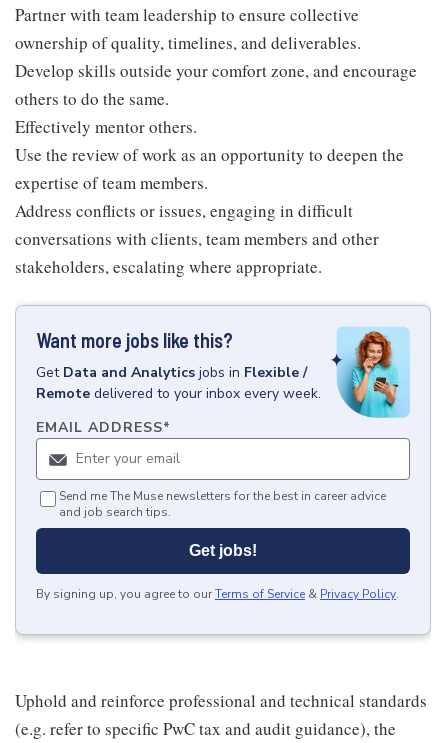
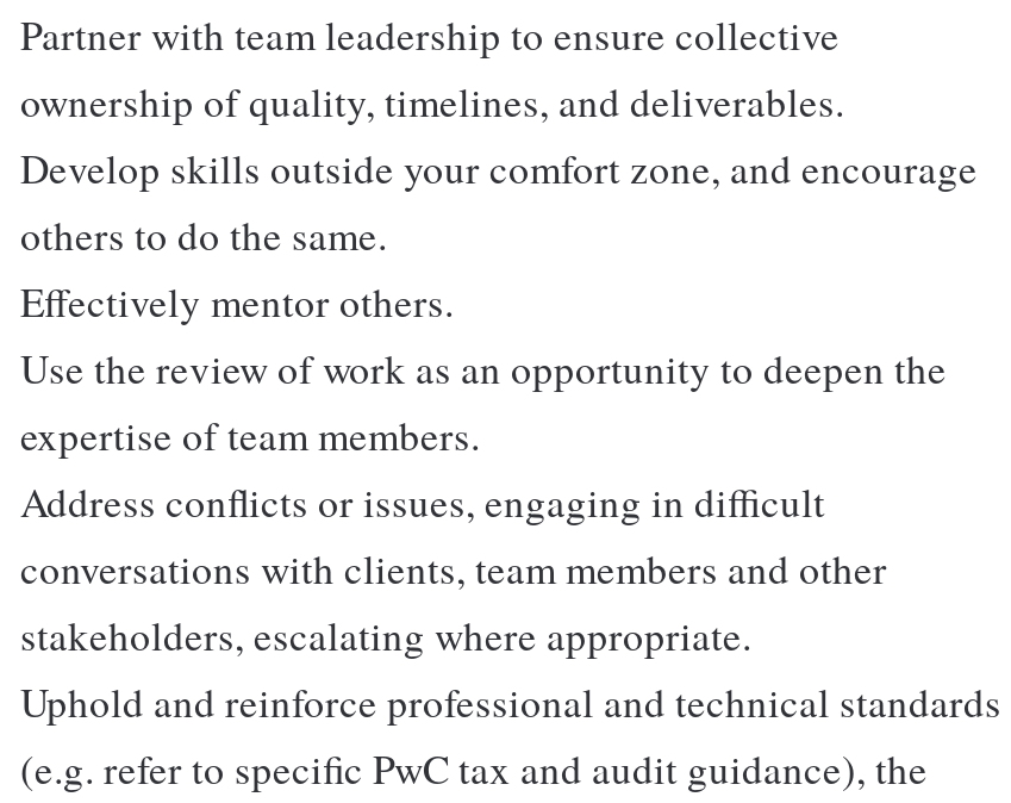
- [image]
- Want more jobs like this?
- Get Data and Analytics jobs in Flexible /
- Remote delivered to your inbox every week.
- EMAIL ADDRESS*

- Send me The Muse newsletters for the best in career advice
- and job search tips.
- Get jobs!
- By signing up, you agree to our Terms of Service & Privacy Policy.
